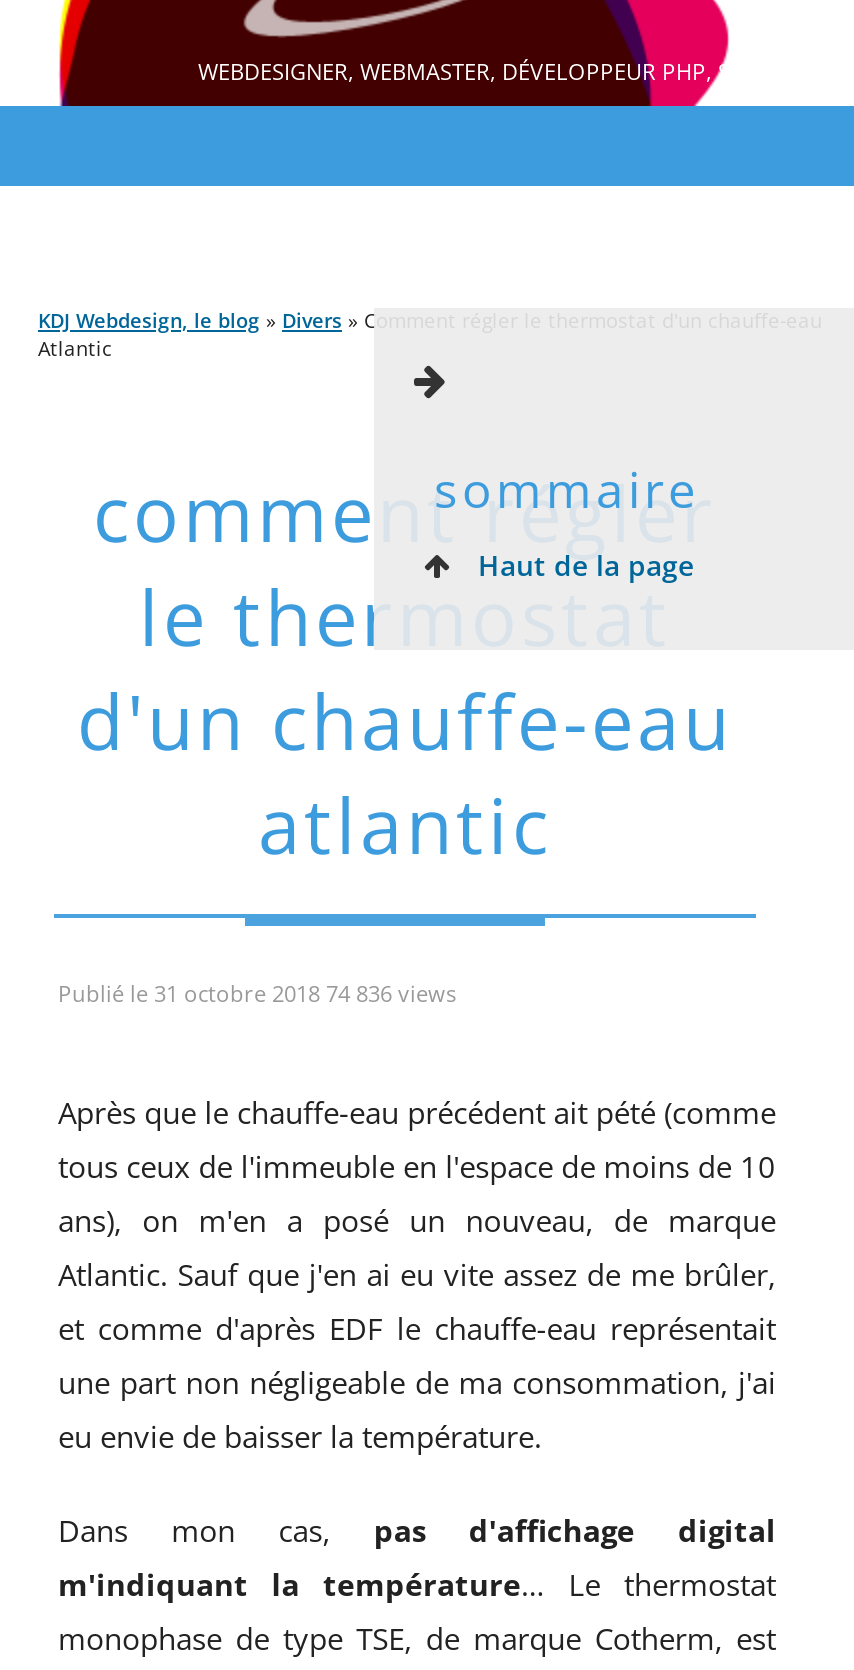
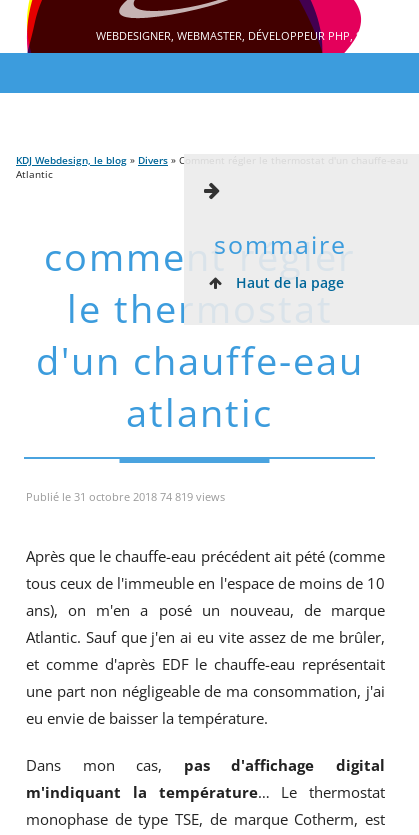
- Publié le 31 octobre 2018 74 836 views
+ Publié le 31 octobre 2018 74 819 views
